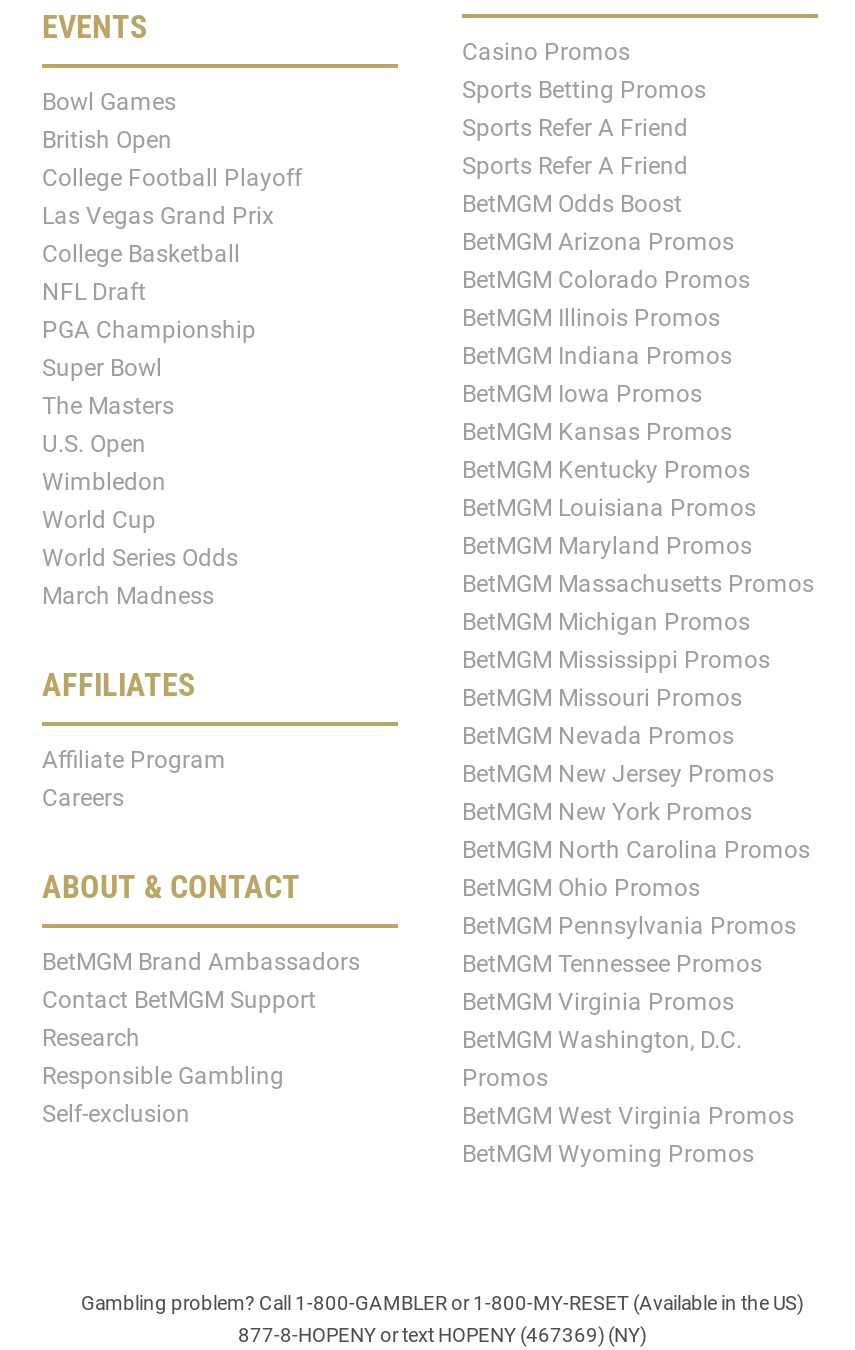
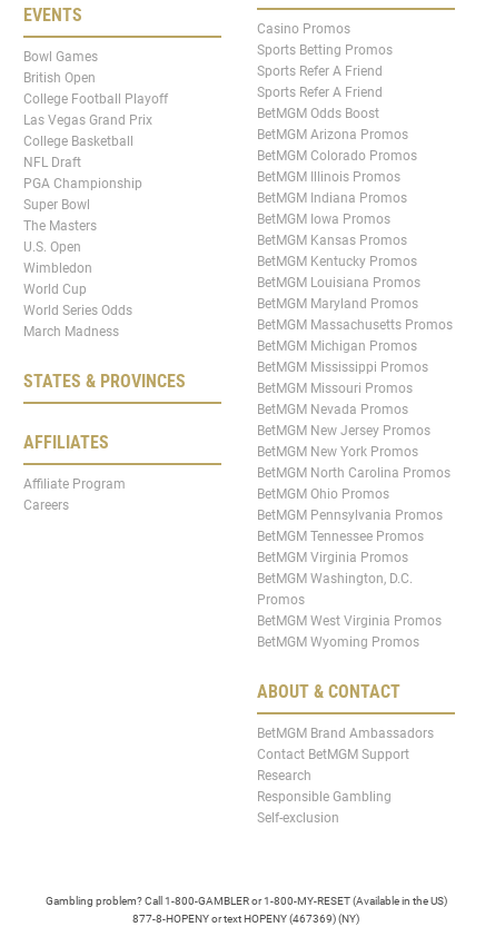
+ STATES & PROVINCES

moved down: ABOUT & CONTACT | BetMGM Brand Ambassadors | Contact BetMGM Support | Research | Responsible Gambling | Self-exclusion
